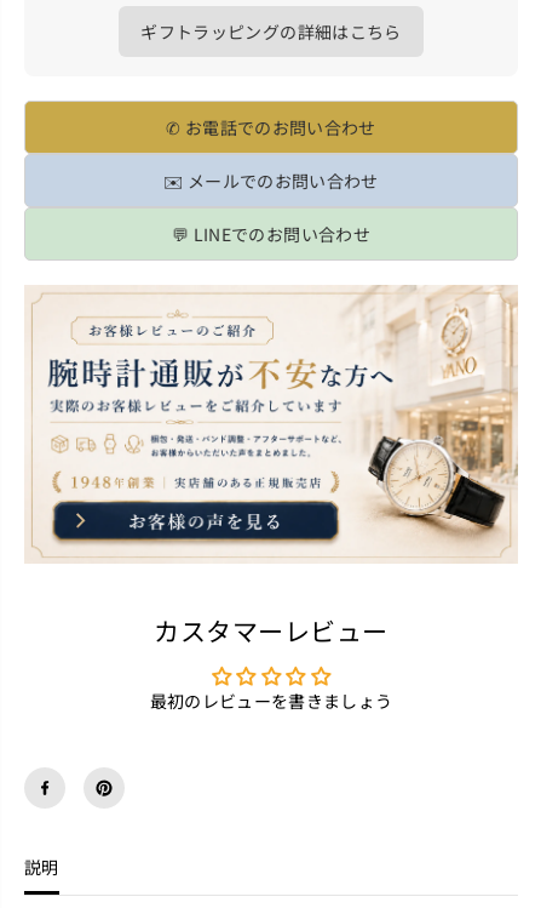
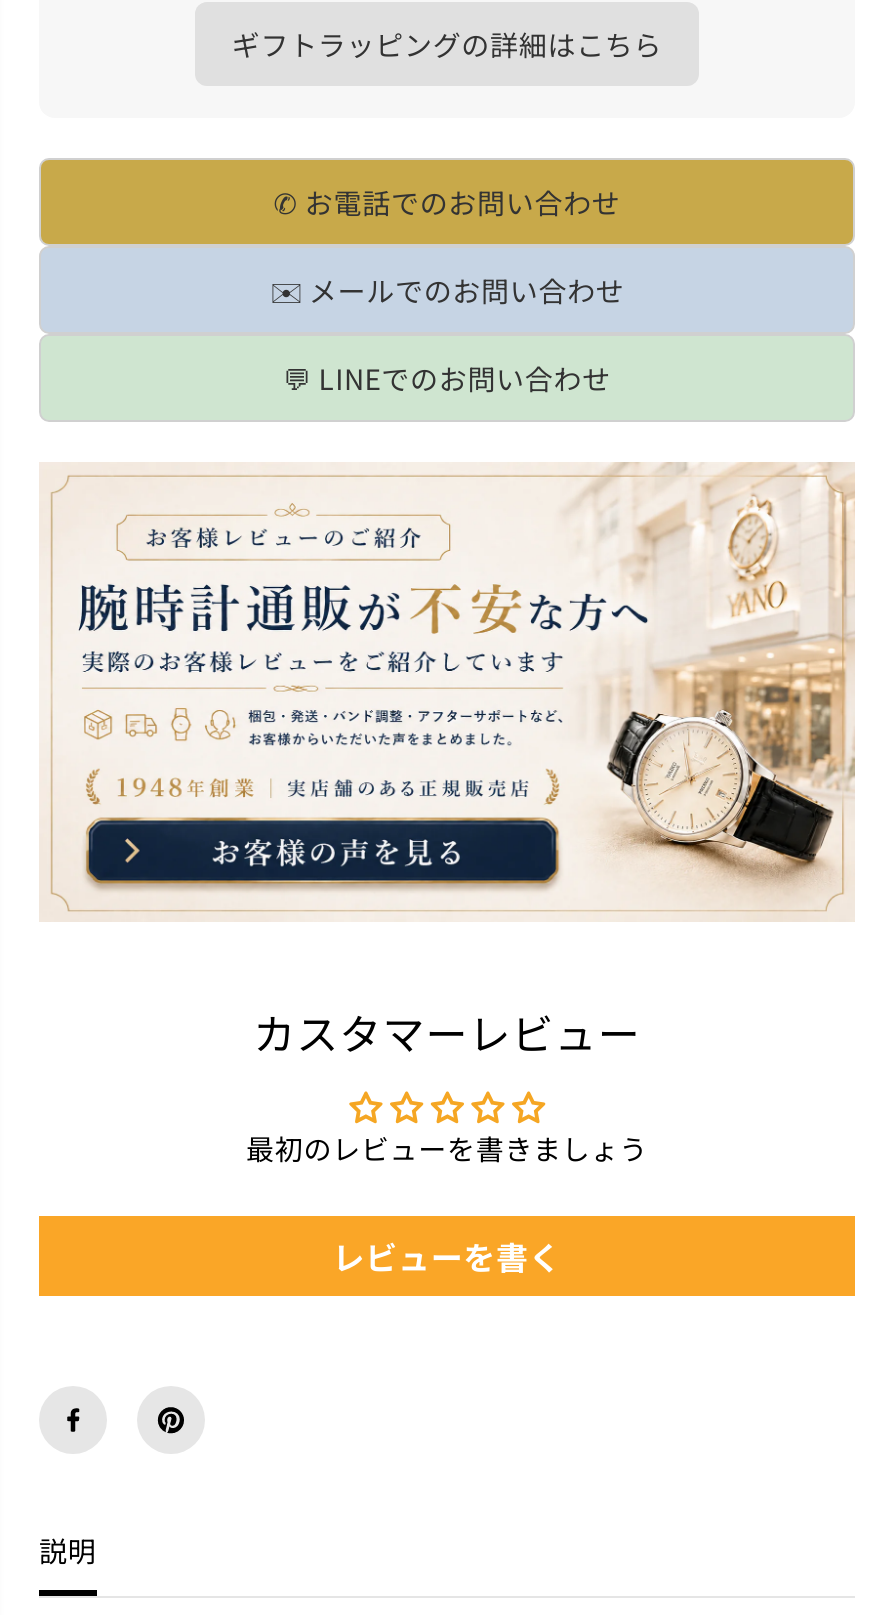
+ レビューを書く
